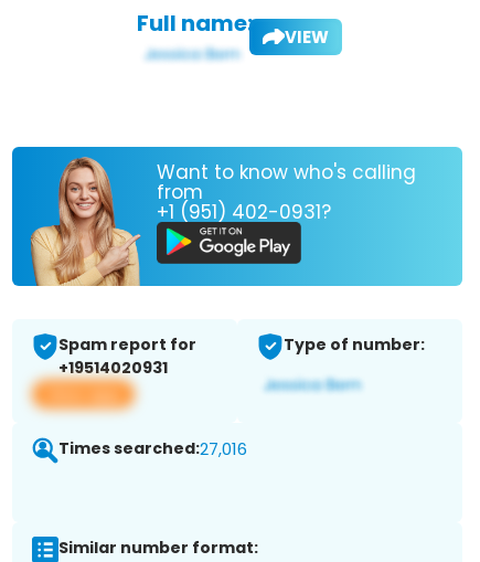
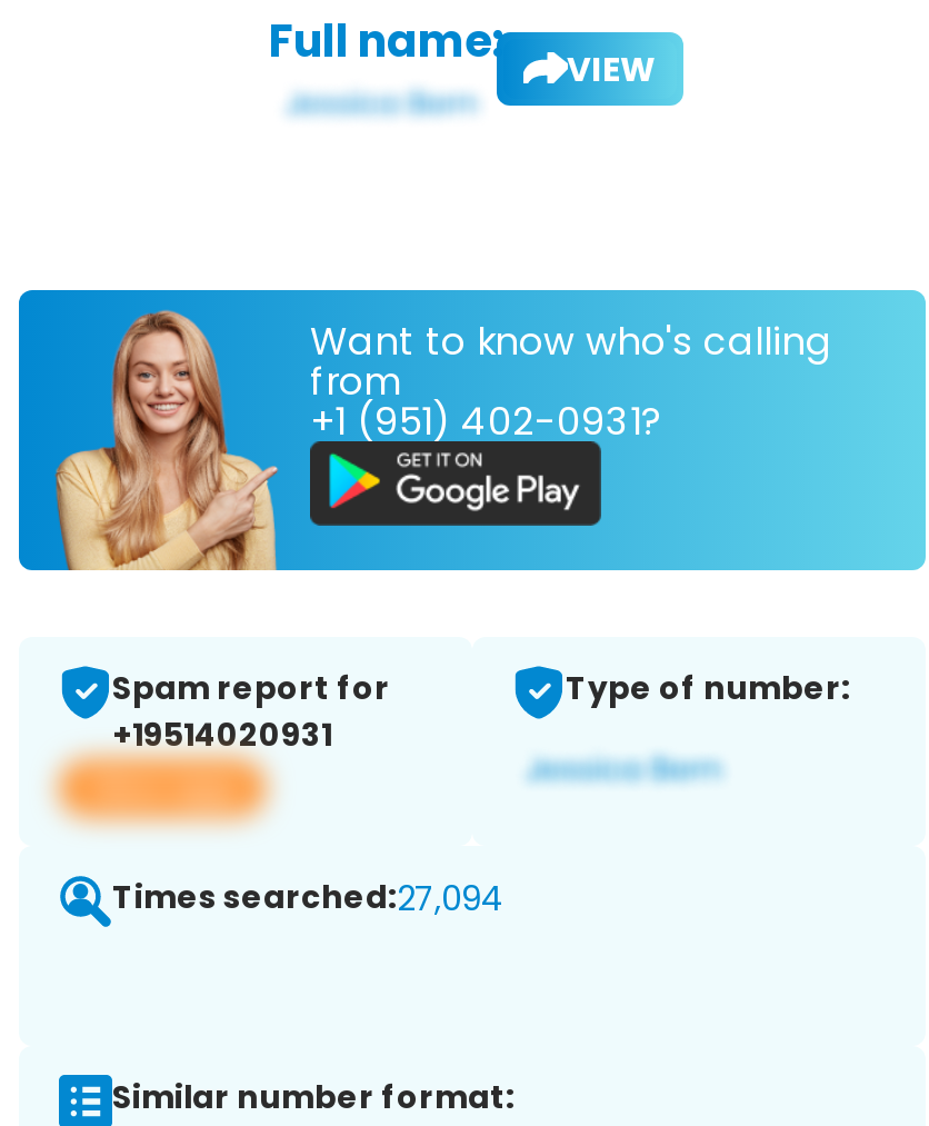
- Times searched:27,016
+ Times searched:27,094
